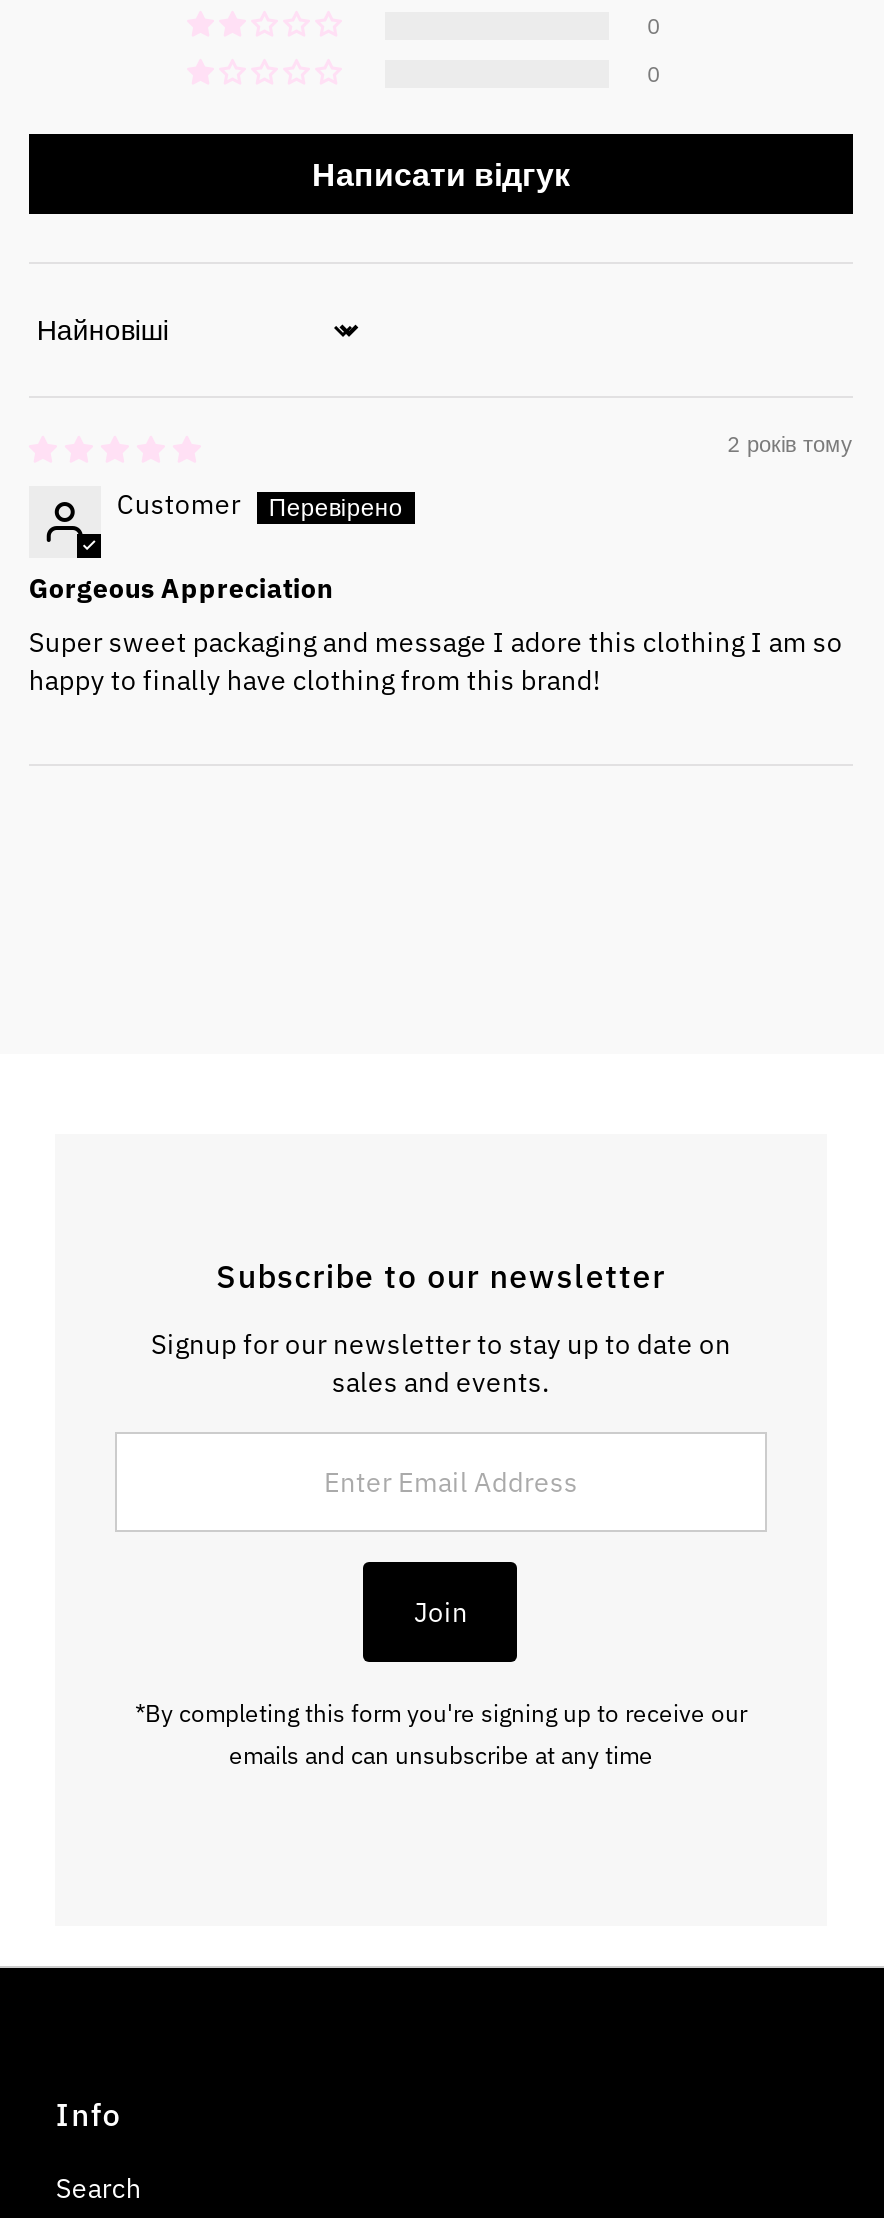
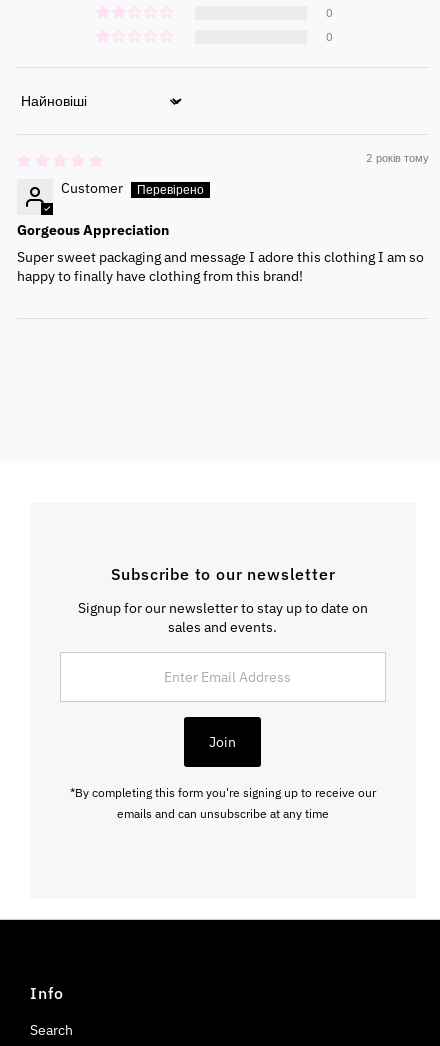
- Написати відгук
